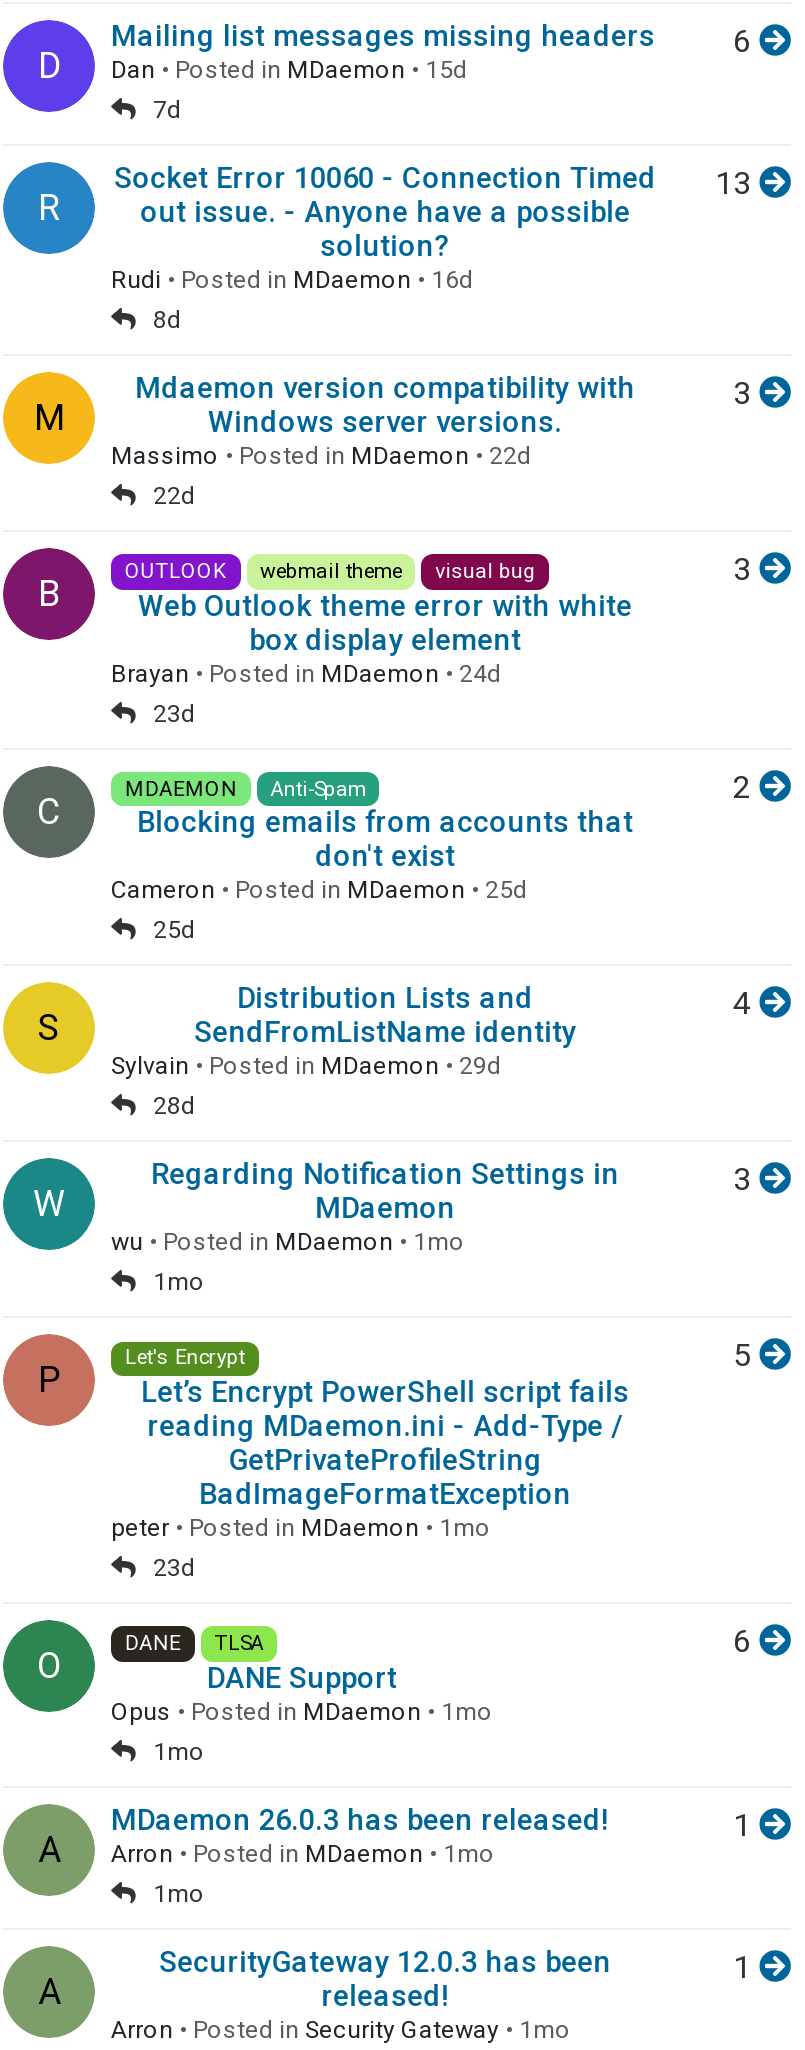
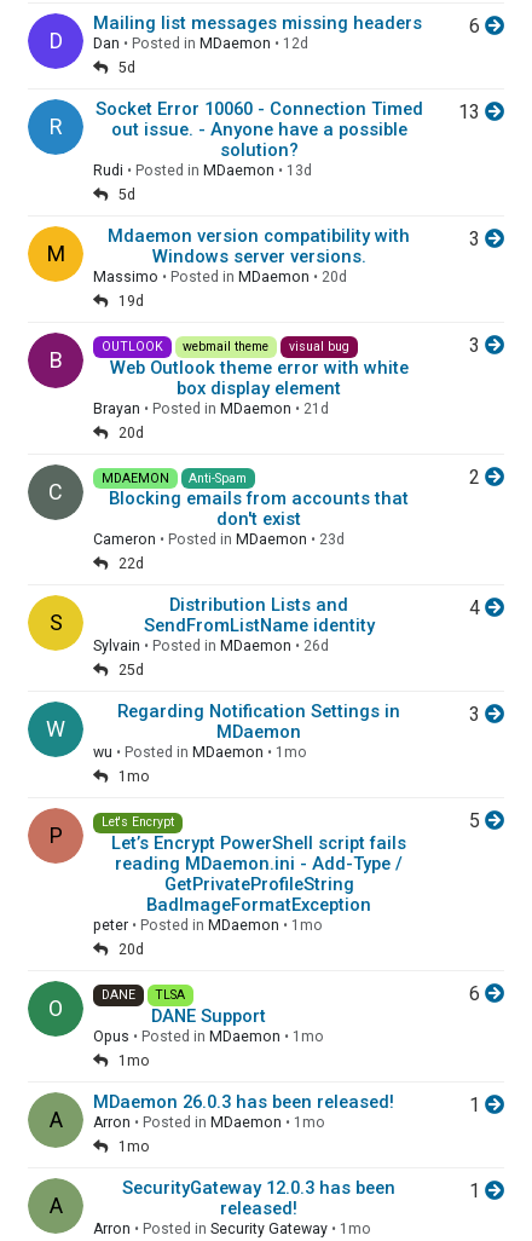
- Dan • Posted in MDaemon • 15d
- 7d
+ Dan • Posted in MDaemon • 12d
+ 5d

- Rudi • Posted in MDaemon • 16d
- 8d
+ Rudi • Posted in MDaemon • 13d
+ 5d

- Massimo • Posted in MDaemon • 22d
- 22d
+ Massimo • Posted in MDaemon • 20d
+ 19d

- Brayan • Posted in MDaemon • 24d
- 23d
+ Brayan • Posted in MDaemon • 21d
+ 20d

- Cameron • Posted in MDaemon • 25d
- 25d
+ Cameron • Posted in MDaemon • 23d
+ 22d

- Sylvain • Posted in MDaemon • 29d
- 28d
+ Sylvain • Posted in MDaemon • 26d
+ 25d

- 23d
+ 20d
